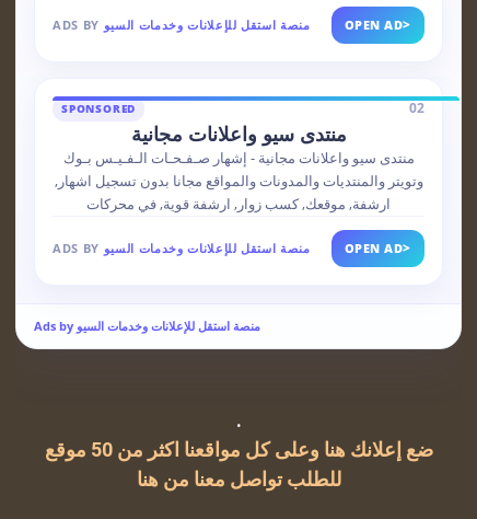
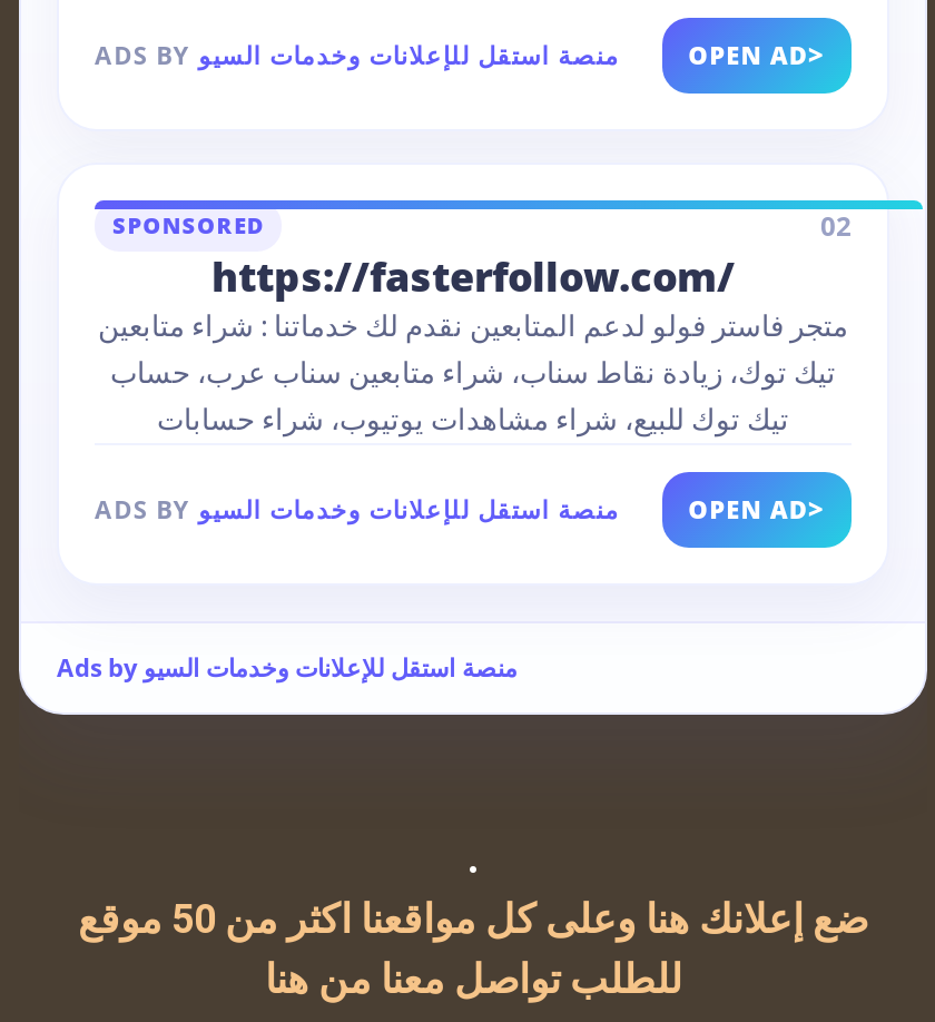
- منتدى سيو واعلانات مجانية
- منتدى سيو واعلانات مجانية - إشهار صـفـحـات الـفـيـس بـوك
- وتويتر والمنتديات والمدونات والمواقع مجانا بدون تسجيل اشهار,
- ارشفة, موقعك, كسب زوار, ارشفة قوية, في محركات
+ https://fasterfollow.com/
+ متجر فاستر فولو لدعم المتابعين نقدم لك خدماتنا : شراء متابعين
+ تيك توك، زيادة نقاط سناب، شراء متابعين سناب عرب، حساب
+ تيك توك للبيع، شراء مشاهدات يوتيوب، شراء حسابات
